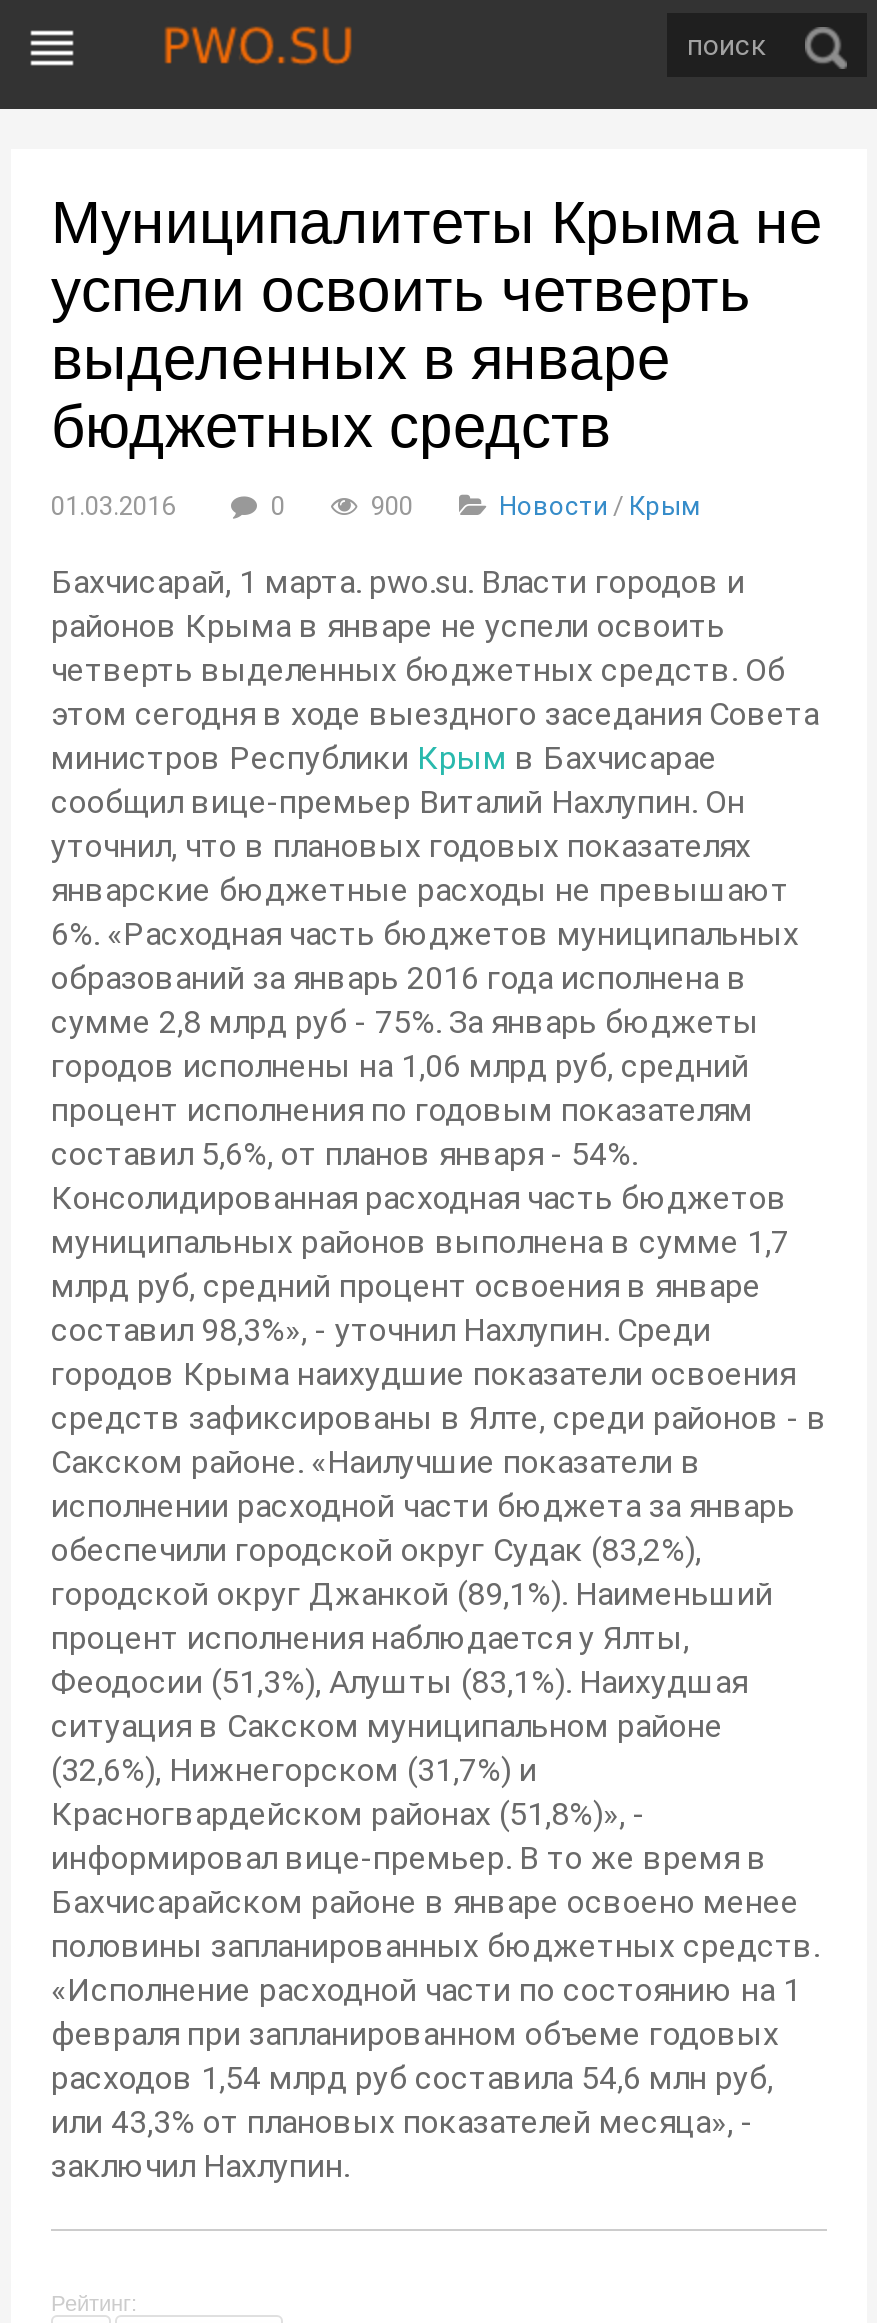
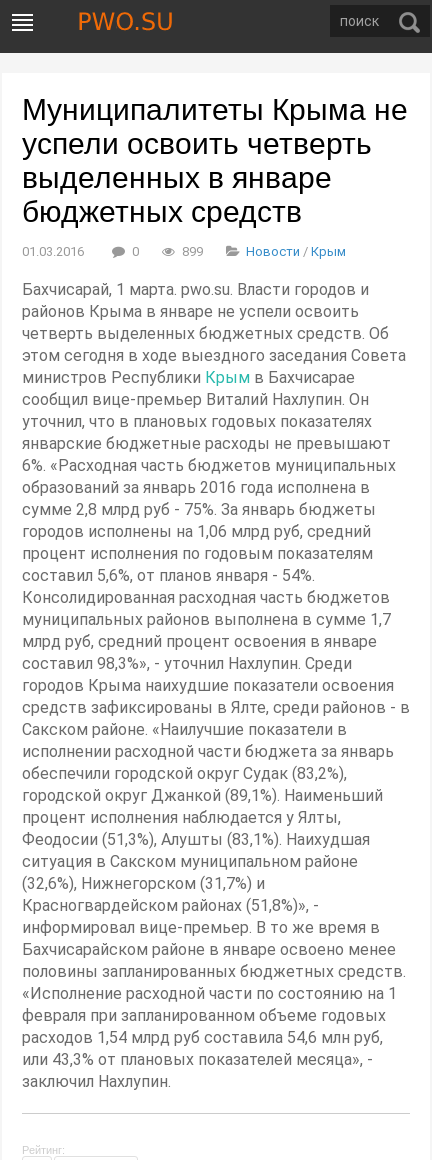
- 900
+ 899
